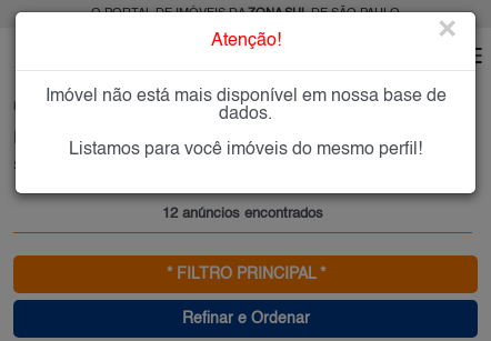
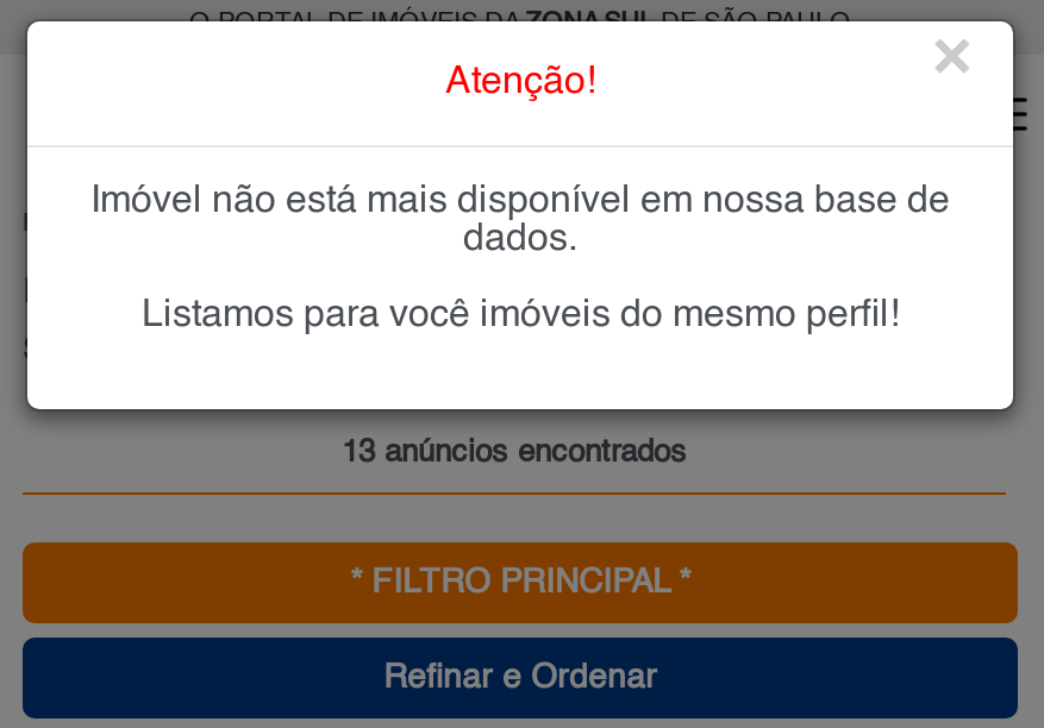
- 12 anúncios encontrados
+ 13 anúncios encontrados
